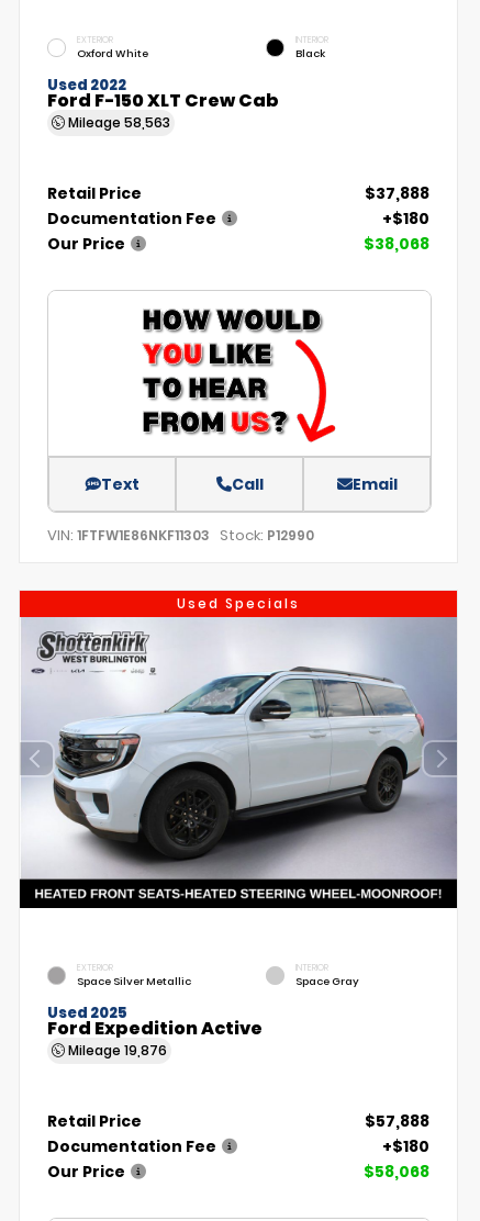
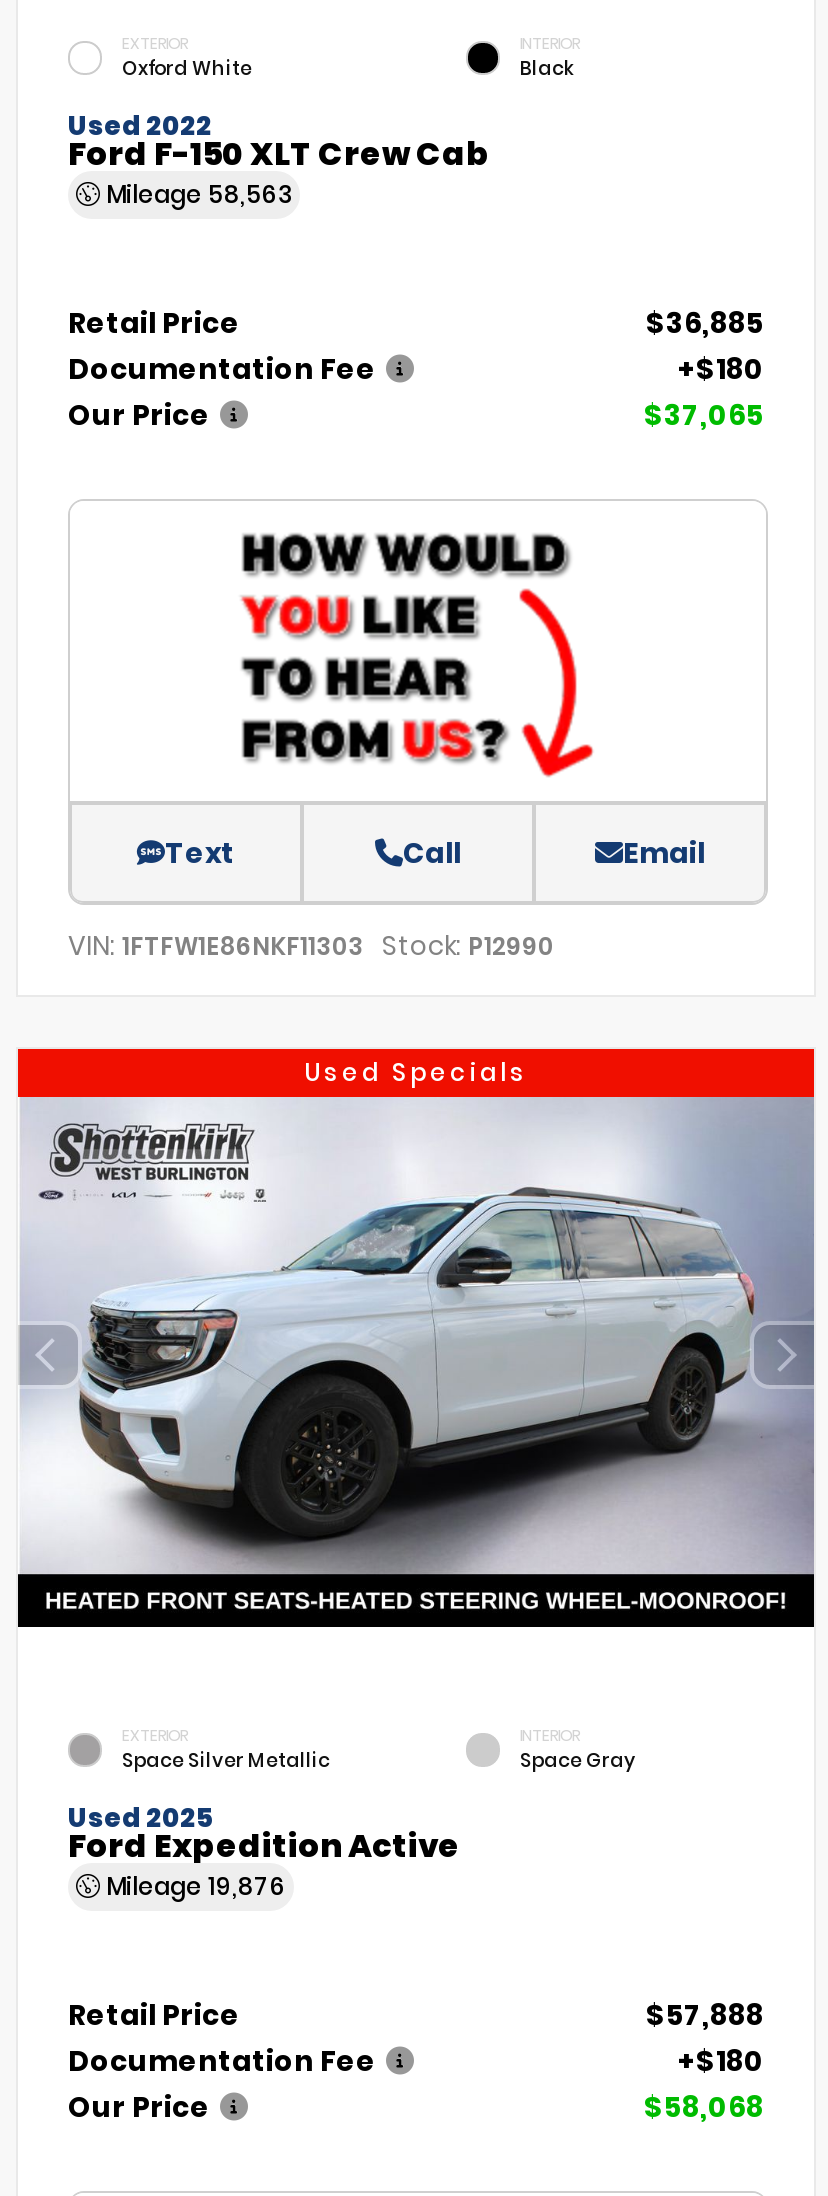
- $37,888
+ $36,885

- $38,068
+ $37,065
